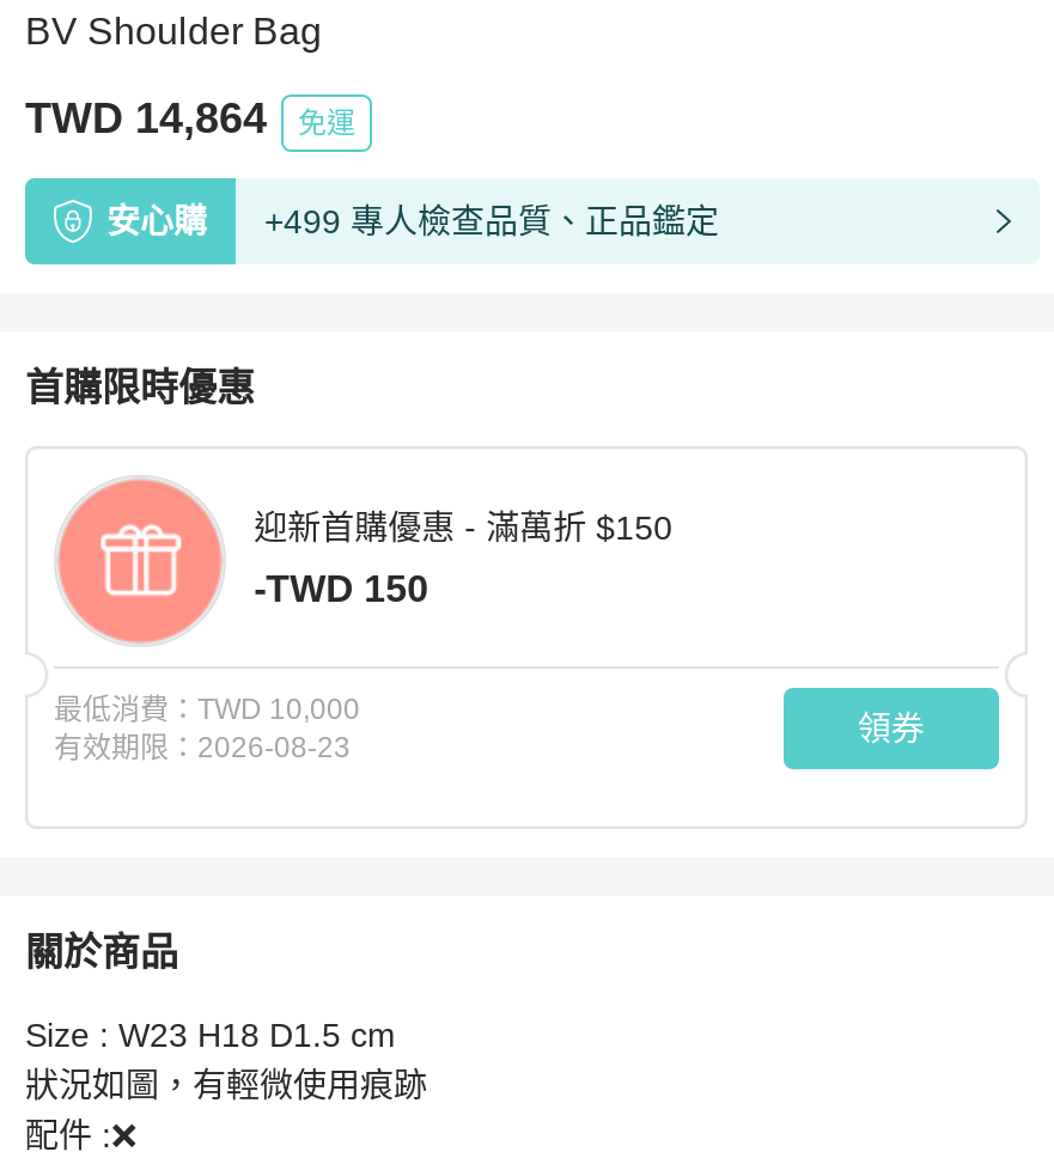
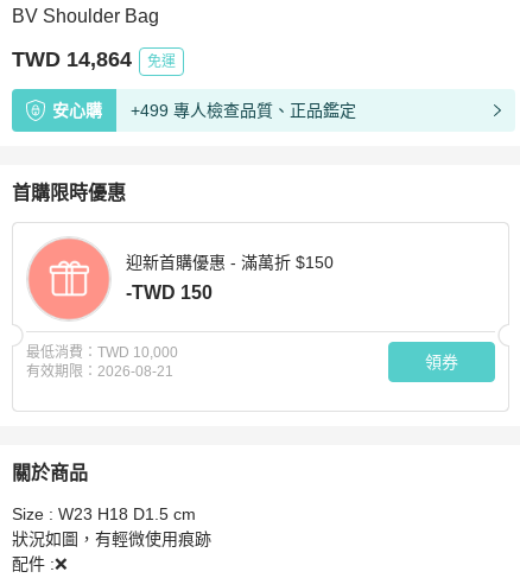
- 有效期限：2026-08-23
+ 有效期限：2026-08-21
